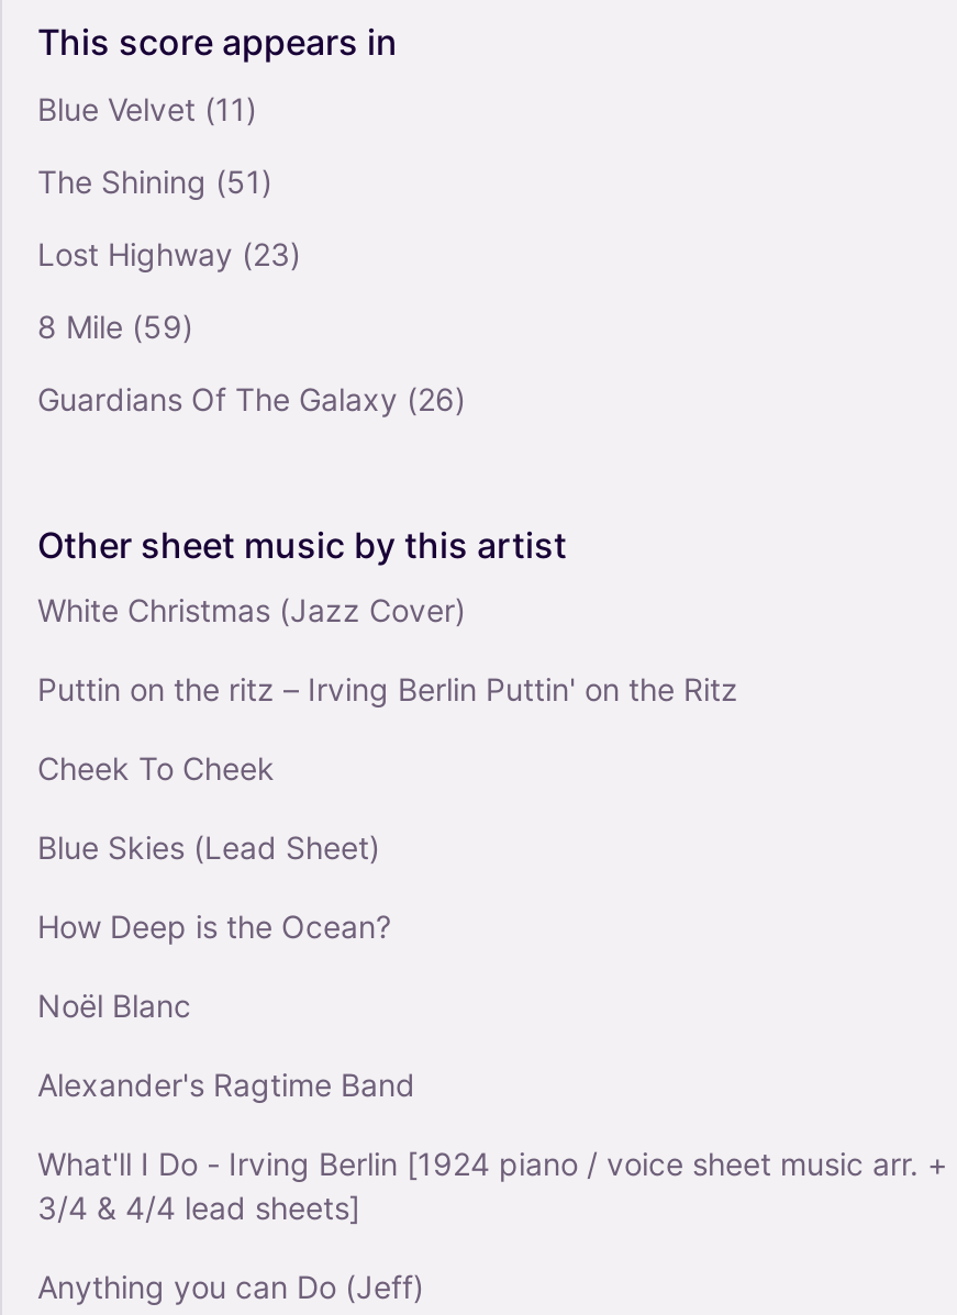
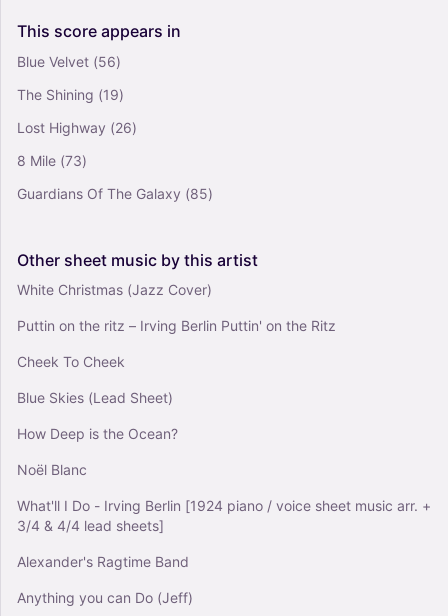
- Blue Velvet (11)
+ Blue Velvet (56)

- The Shining (51)
+ The Shining (19)

- Lost Highway (23)
+ Lost Highway (26)

- 8 Mile (59)
+ 8 Mile (73)

- Guardians Of The Galaxy (26)
+ Guardians Of The Galaxy (85)

moved down: Alexander's Ragtime Band

moved up: What'll I Do - Irving Berlin [1924 piano / voice sheet music arr. + | 3/4 & 4/4 lead sheets]
